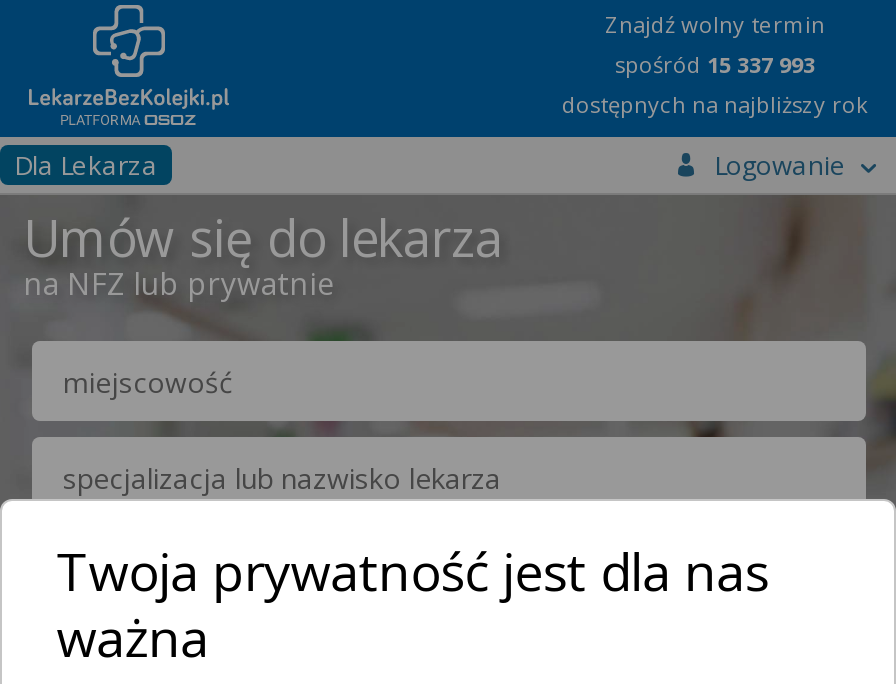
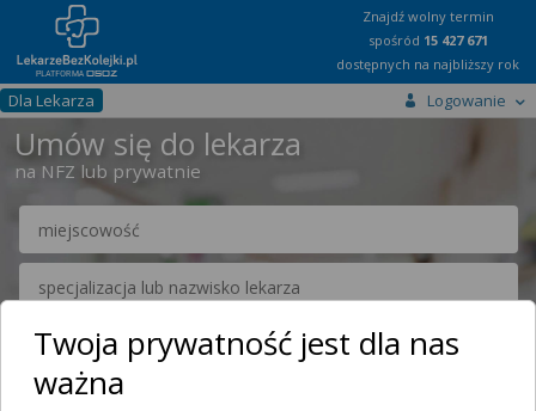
- spośród 15 337 993
+ spośród 15 427 671
